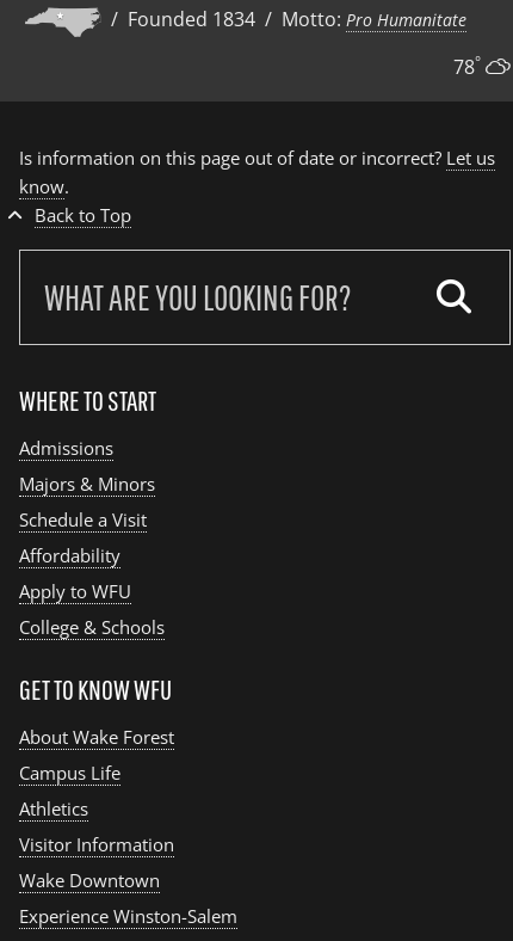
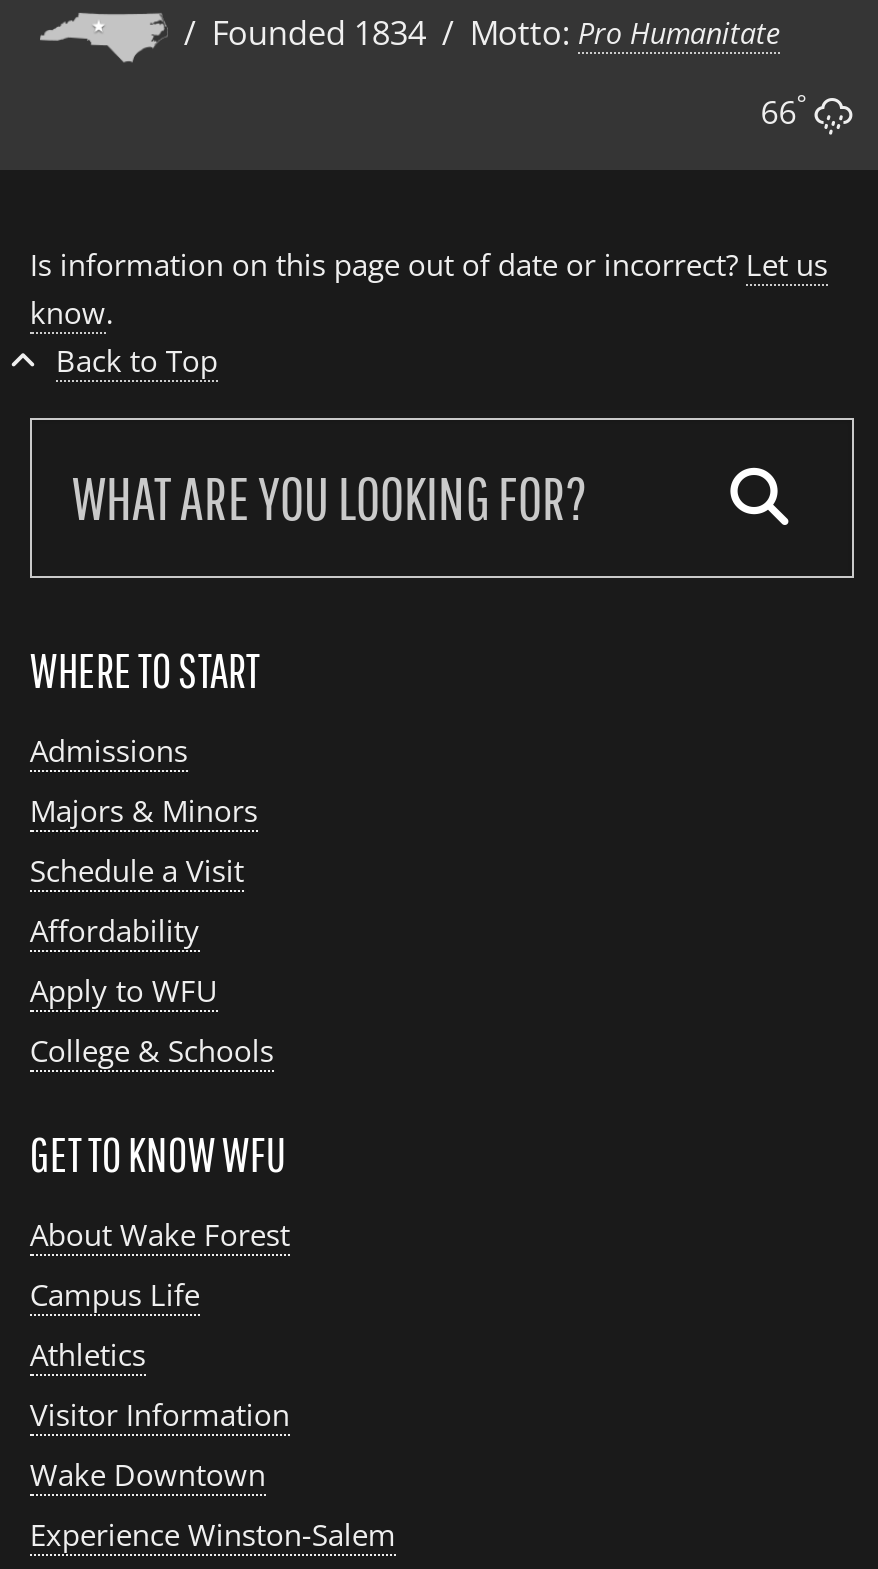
- 78°
+ 66°
